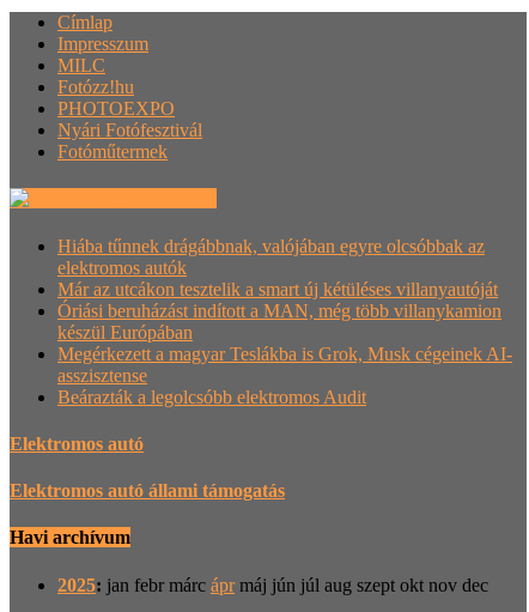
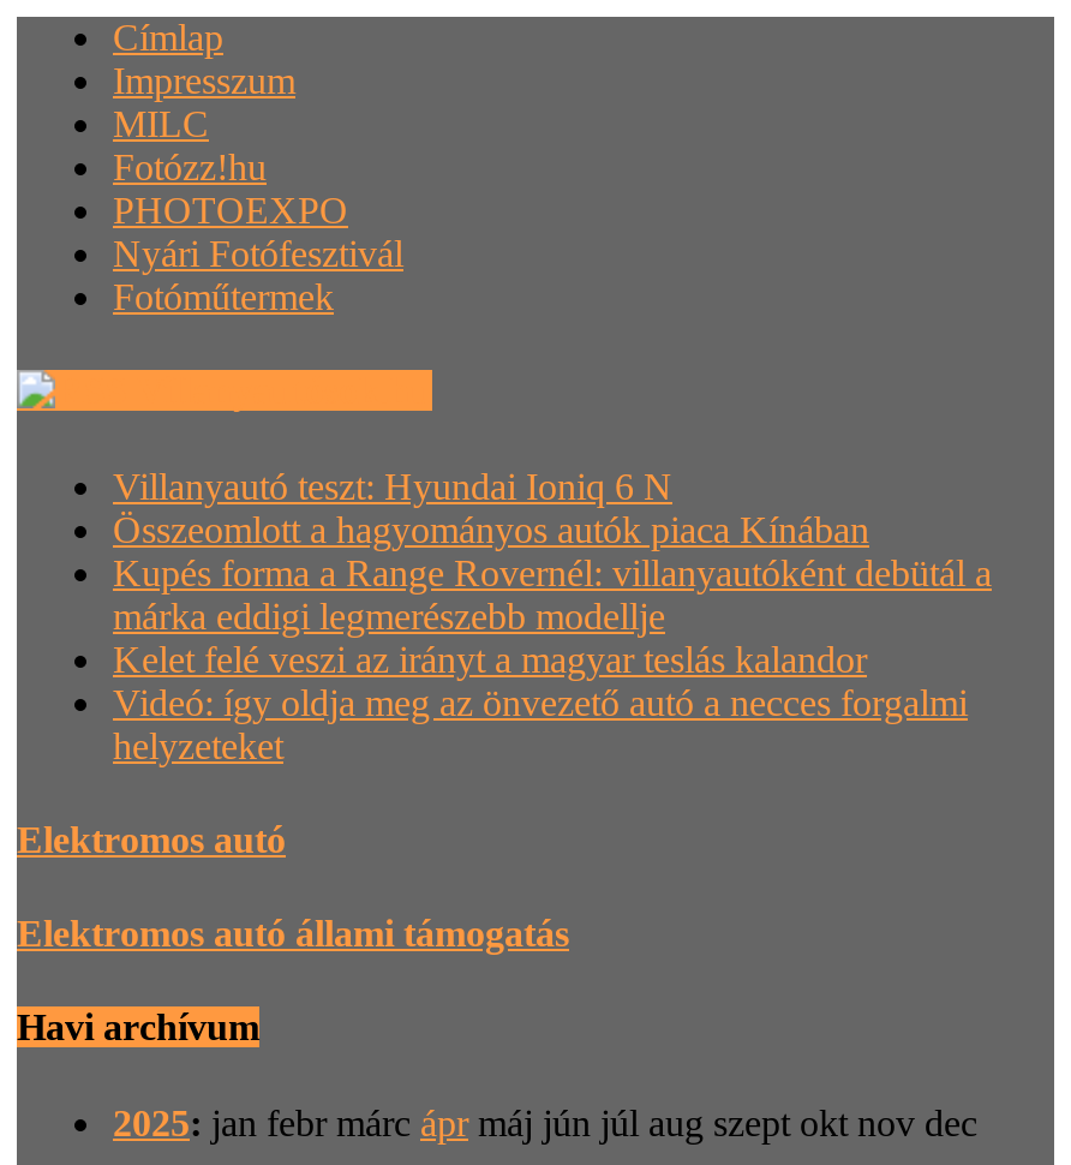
- Hiába tűnnek drágábbnak, valójában egyre olcsóbbak az
- elektromos autók
- Már az utcákon tesztelik a smart új kétüléses villanyautóját
- Óriási beruházást indított a MAN, még több villanykamion
- készül Európában
- Megérkezett a magyar Teslákba is Grok, Musk cégeinek AI-
- asszisztense
- Beárazták a legolcsóbb elektromos Audit
+ Villanyautó teszt: Hyundai Ioniq 6 N
+ Összeomlott a hagyományos autók piaca Kínában
+ Kupés forma a Range Rovernél: villanyautóként debütál a
+ márka eddigi legmerészebb modellje
+ Kelet felé veszi az irányt a magyar teslás kalandor
+ Videó: így oldja meg az önvezető autó a necces forgalmi
+ helyzeteket
